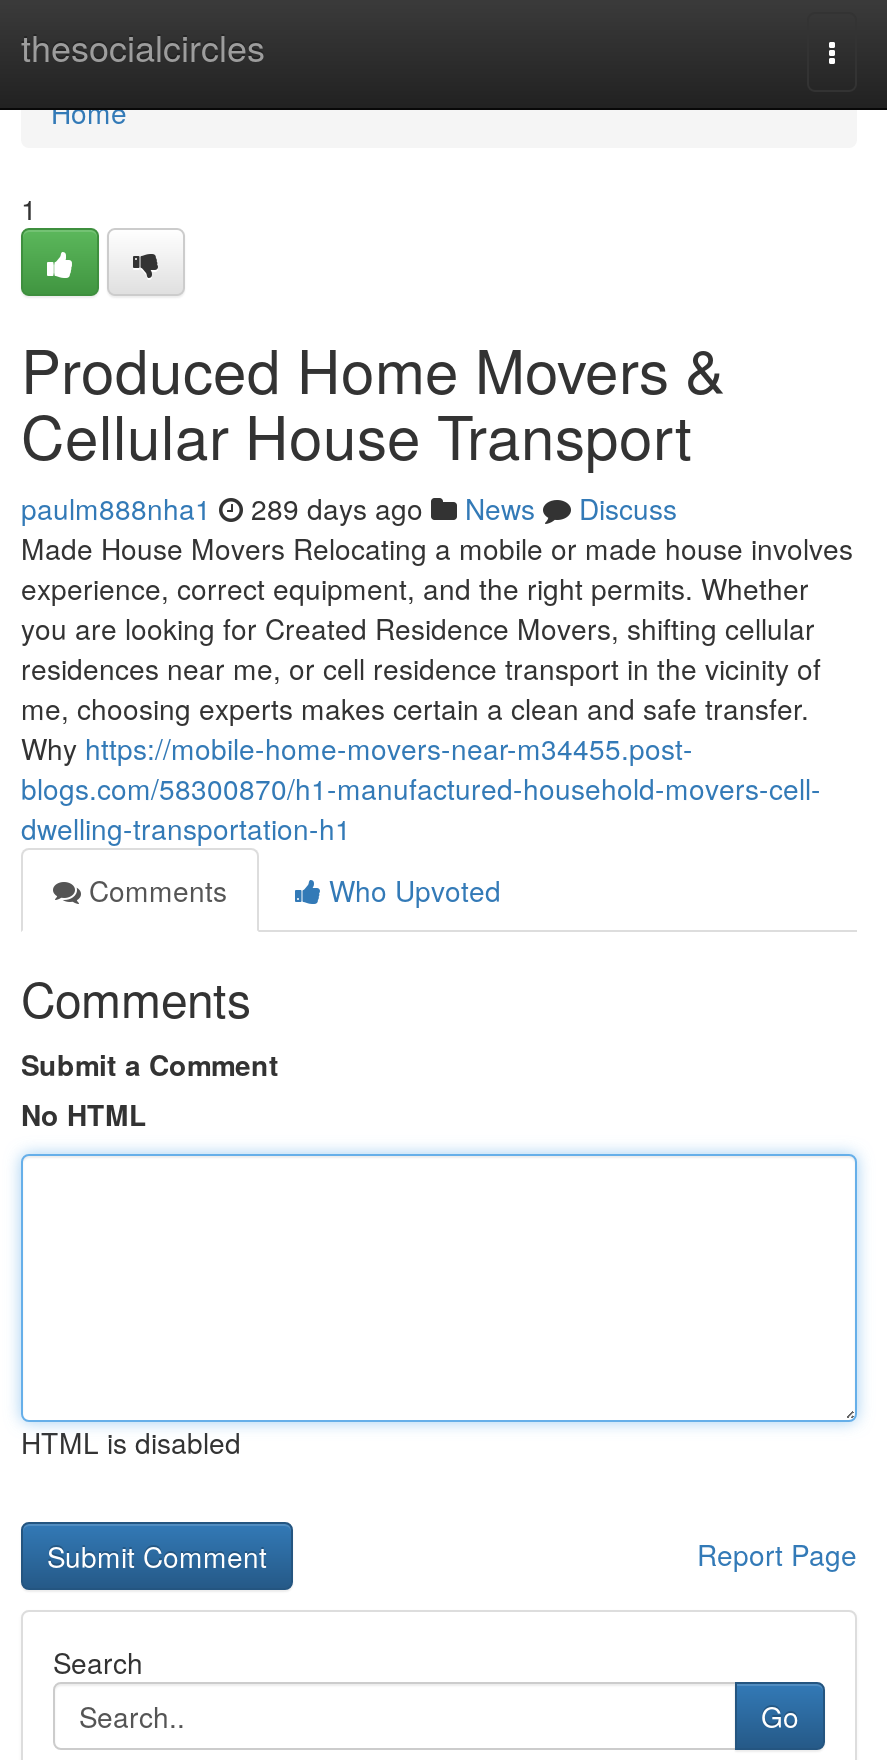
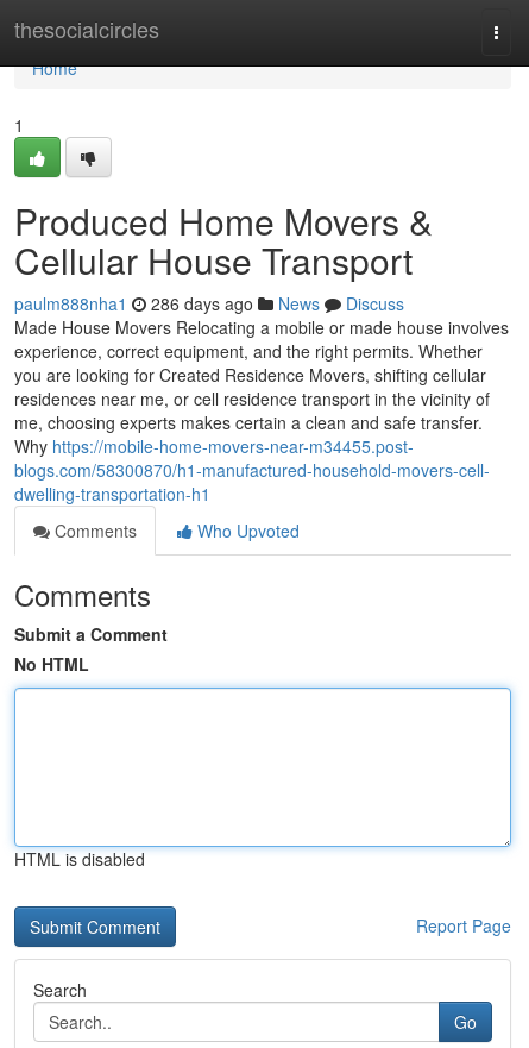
- paulm888nha1 289 days ago News Discuss
+ paulm888nha1 286 days ago News Discuss
